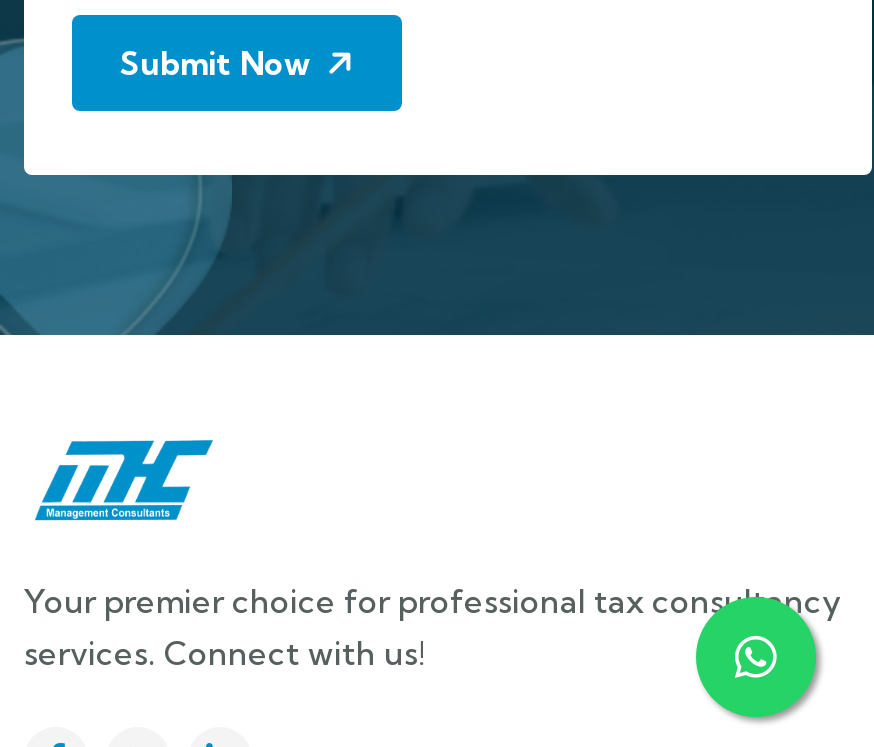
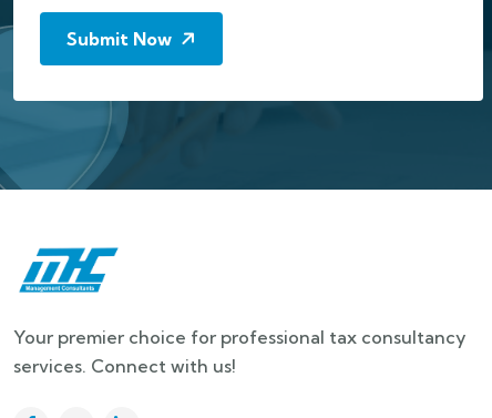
- [image]
